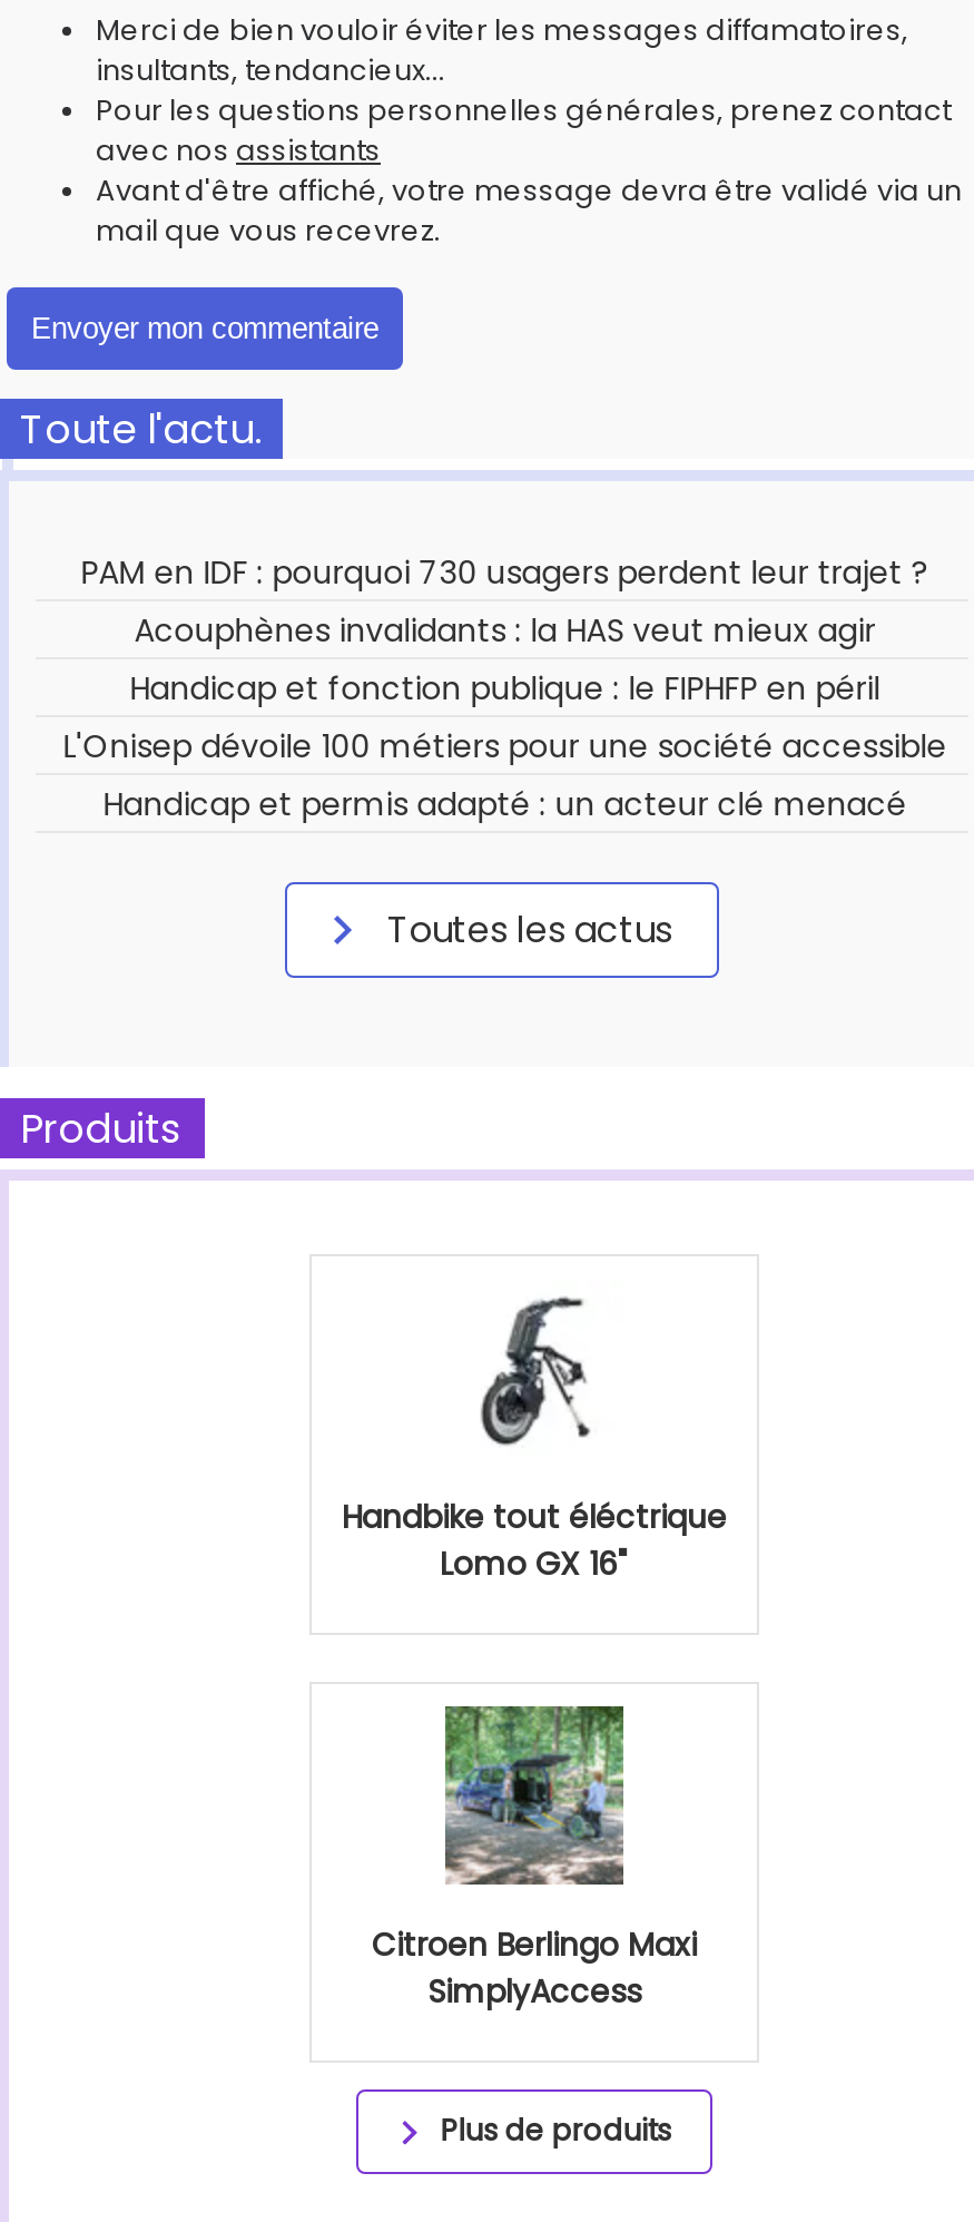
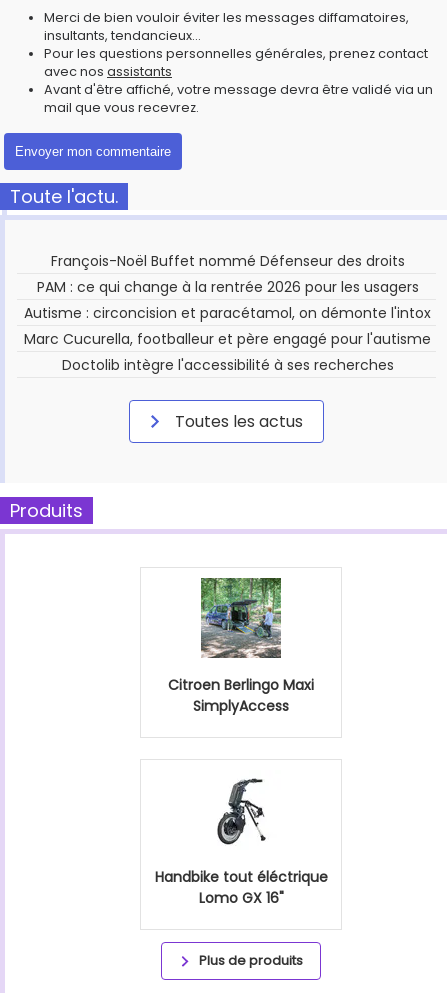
- PAM en IDF : pourquoi 730 usagers perdent leur trajet ?
- Acouphènes invalidants : la HAS veut mieux agir
- Handicap et fonction publique : le FIPHFP en péril
- L'Onisep dévoile 100 métiers pour une société accessible
- Handicap et permis adapté : un acteur clé menacé
+ François-Noël Buffet nommé Défenseur des droits
+ PAM : ce qui change à la rentrée 2026 pour les usagers
+ Autisme : circoncision et paracétamol, on démonte l'intox
+ Marc Cucurella, footballeur et père engagé pour l'autisme
+ Doctolib intègre l'accessibilité à ses recherches

moved down: [image] | Handbike tout éléctrique | Lomo GX 16"

moved up: [image] | Citroen Berlingo Maxi | SimplyAccess
